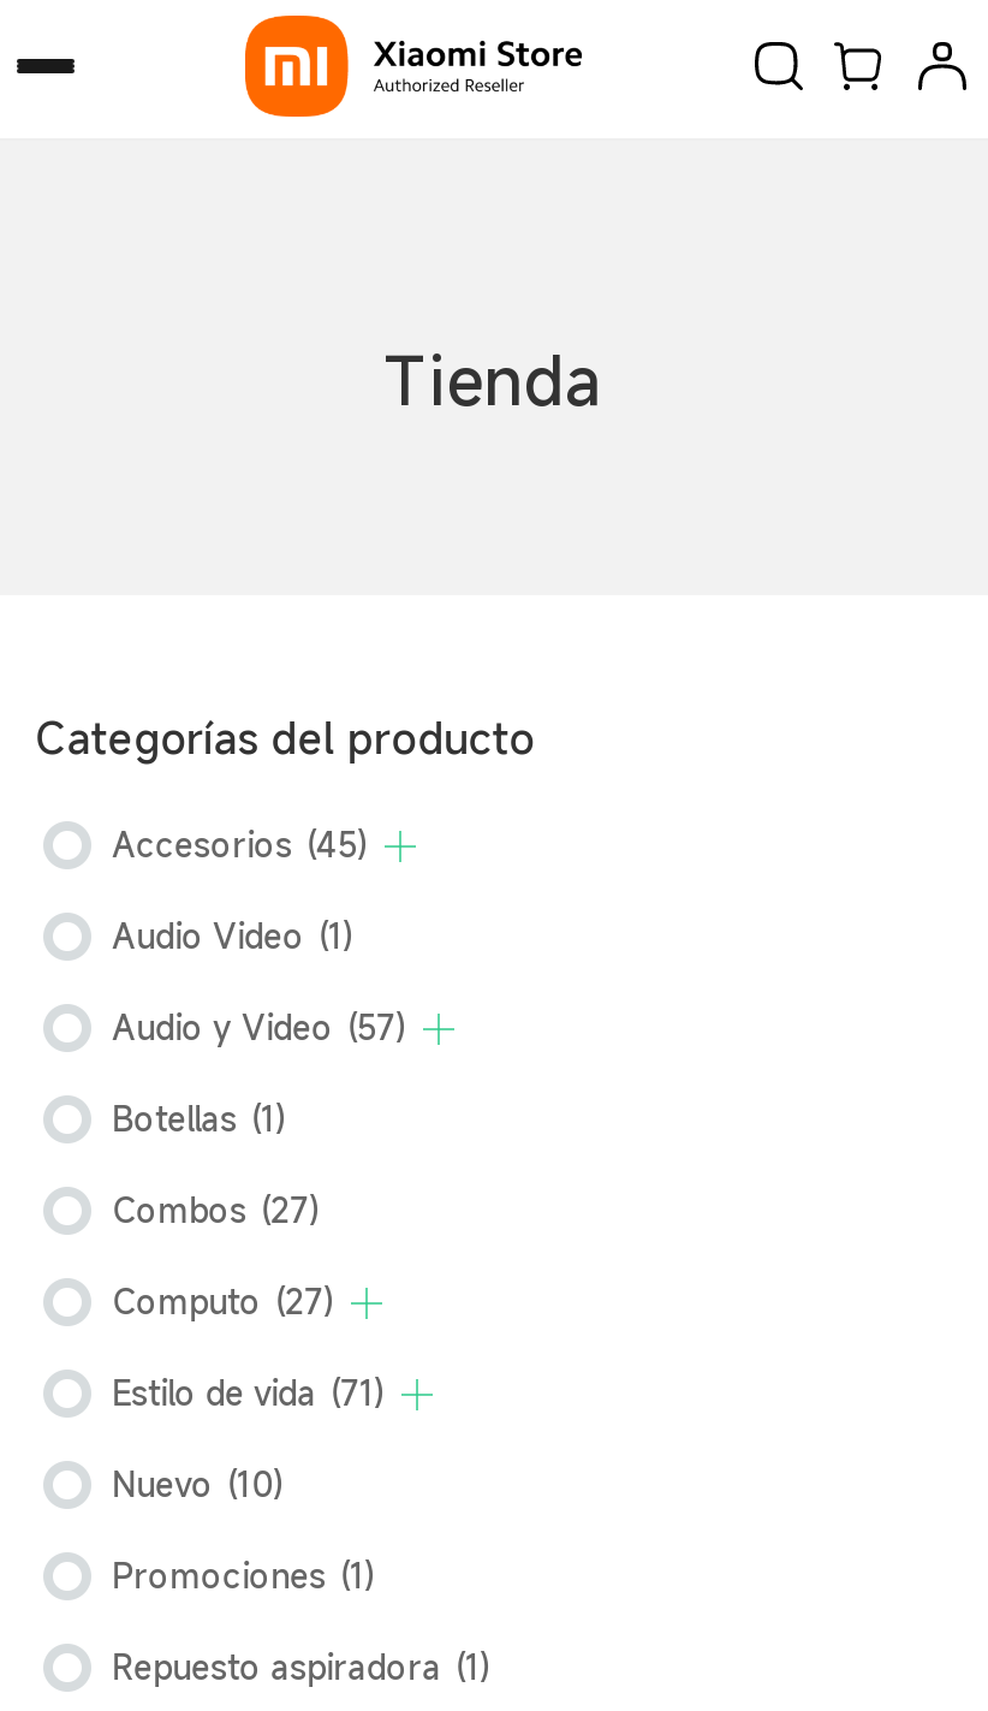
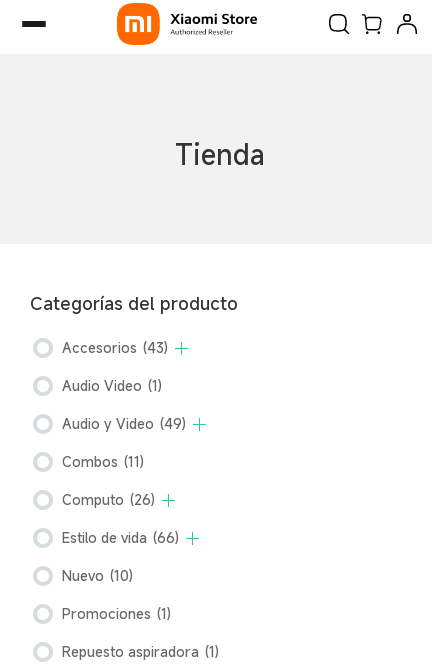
- Accesorios (45)
+ Accesorios (43)

- Audio y Video (57)
- Botellas (1)
- Combos (27)
- Computo (27)
- Estilo de vida (71)
+ Audio y Video (49)
+ Combos (11)
+ Computo (26)
+ Estilo de vida (66)
